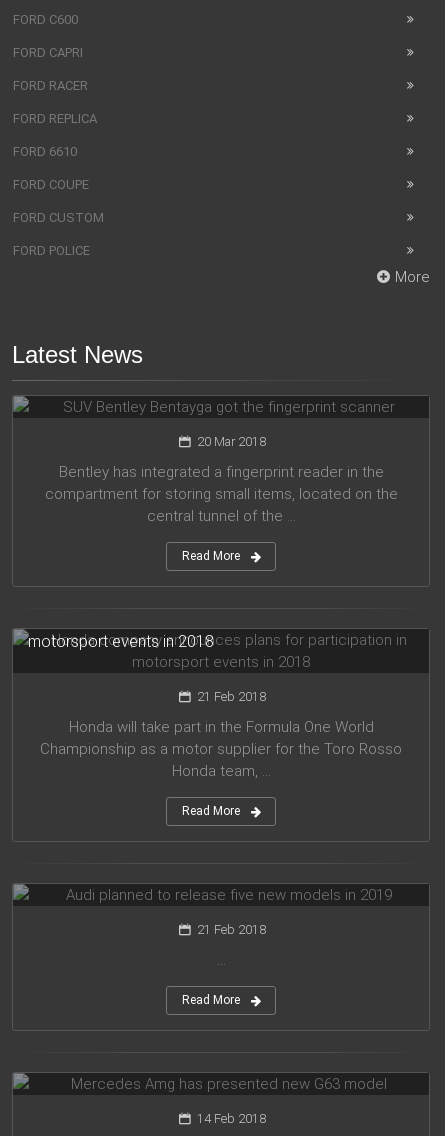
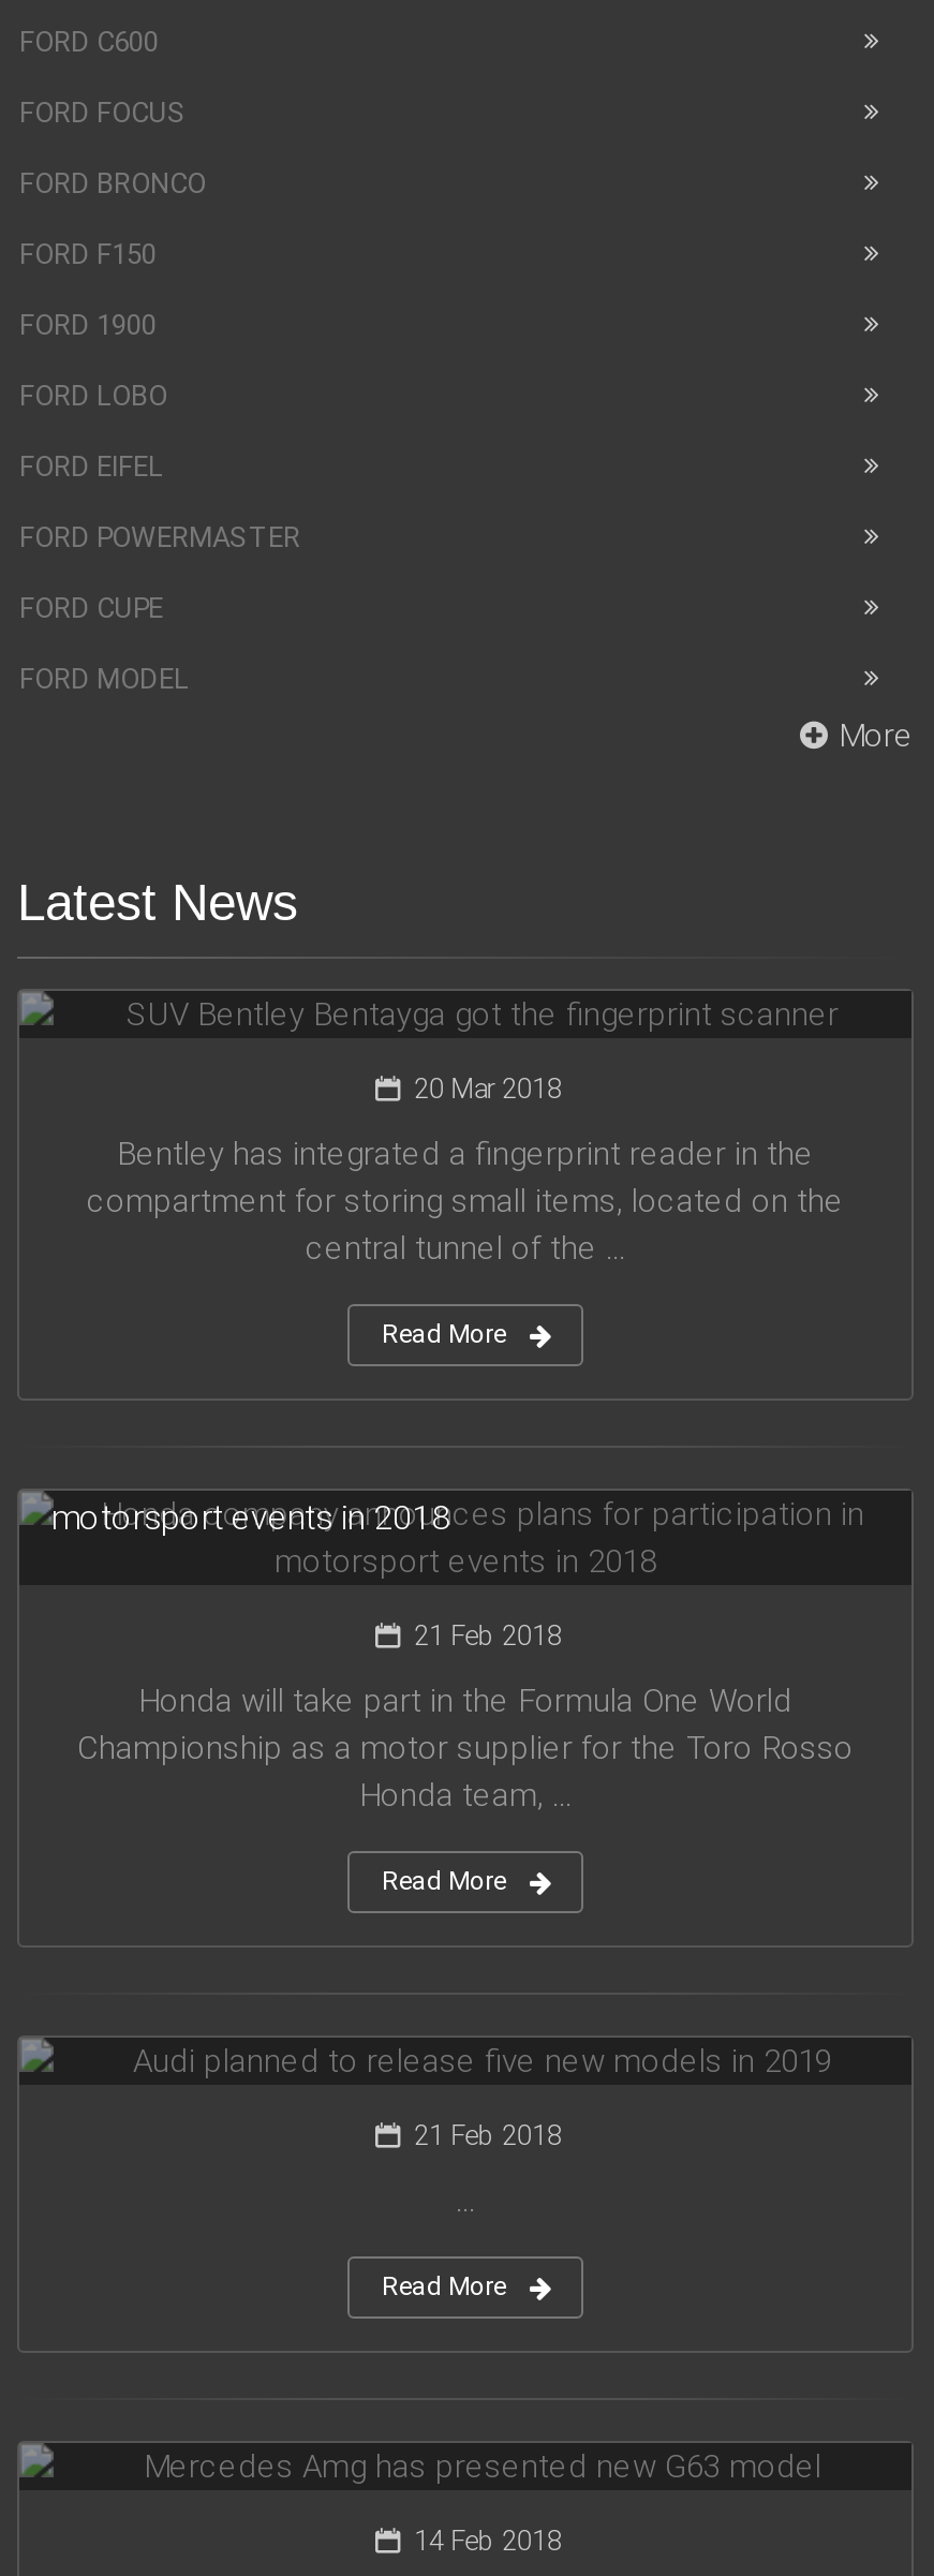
- FORD CAPRI
- FORD RACER
- FORD REPLICA
- FORD 6610
- FORD COUPE
- FORD CUSTOM
- FORD POLICE
+ FORD FOCUS
+ FORD BRONCO
+ FORD F150
+ FORD 1900
+ FORD LOBO
+ FORD EIFEL
+ FORD POWERMASTER
+ FORD CUPE
+ FORD MODEL
